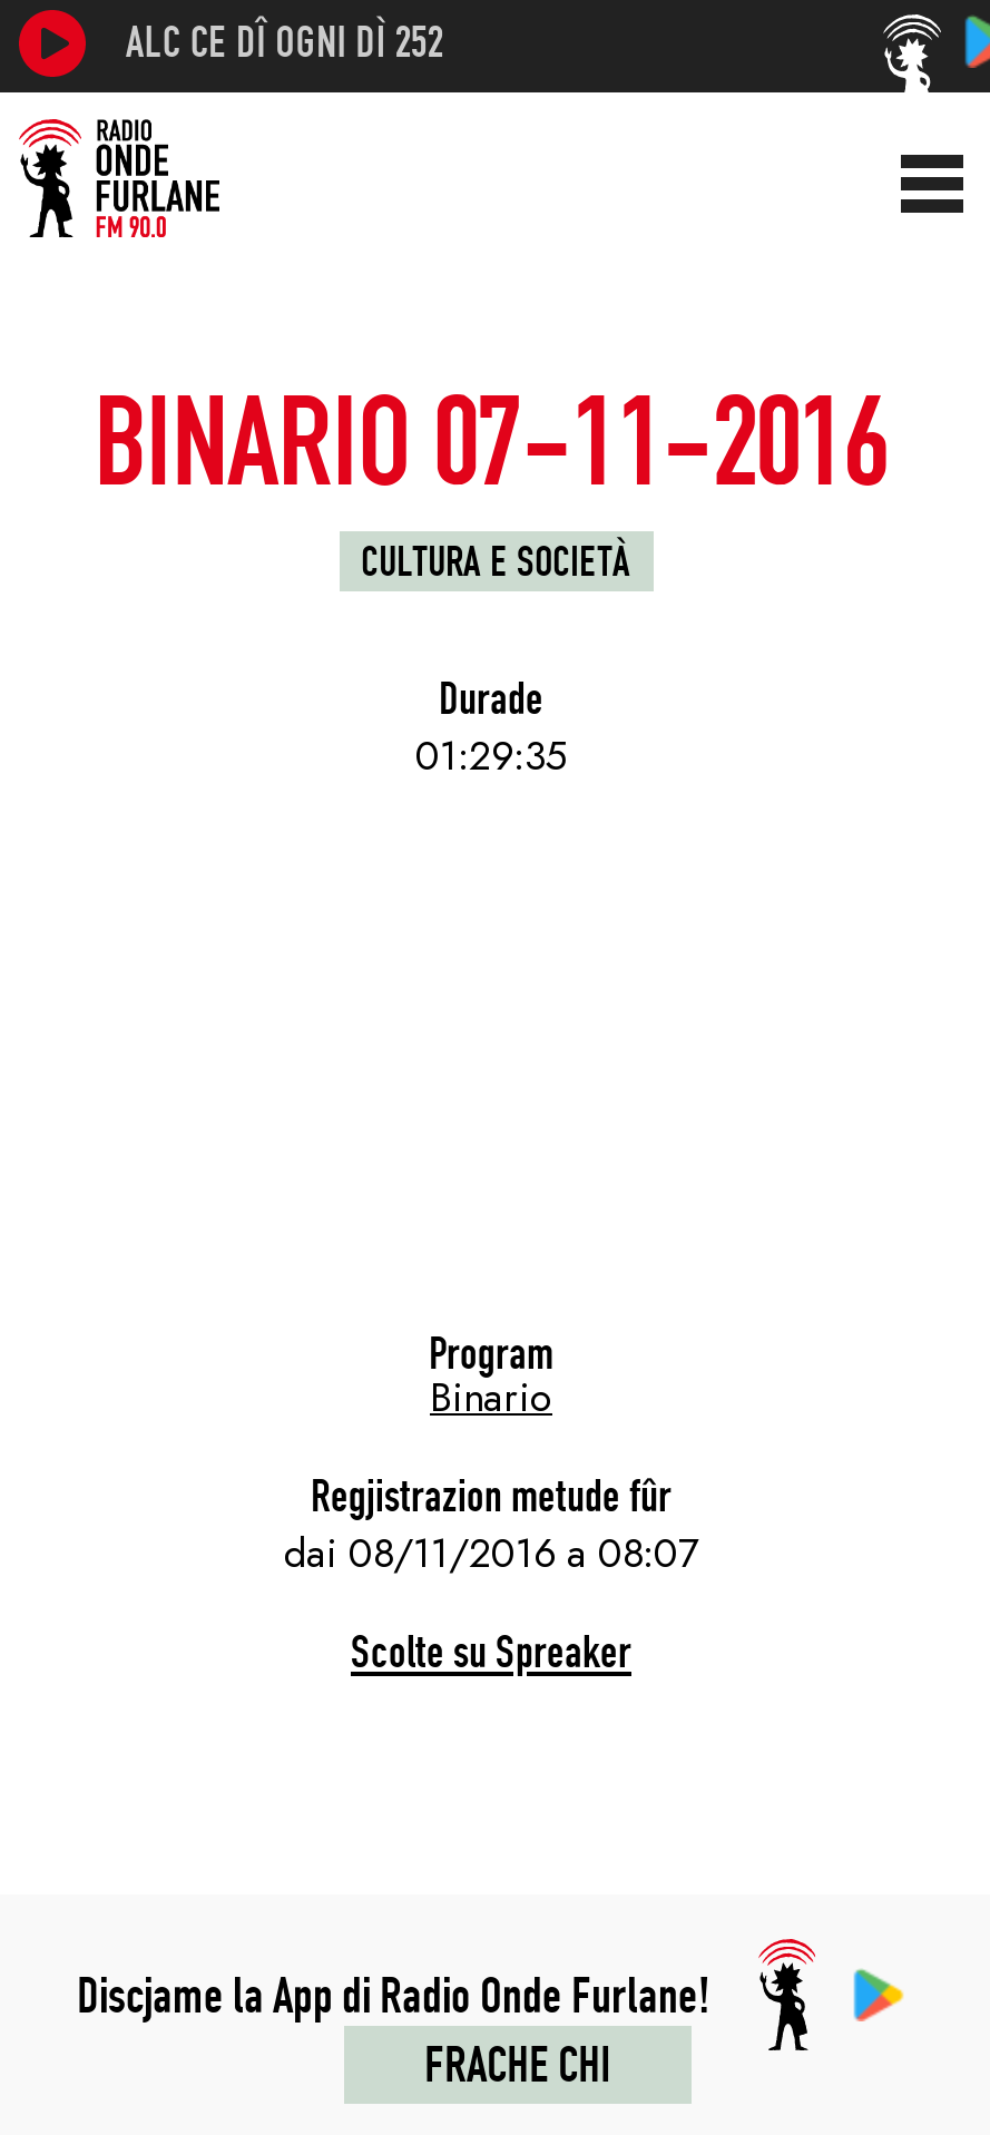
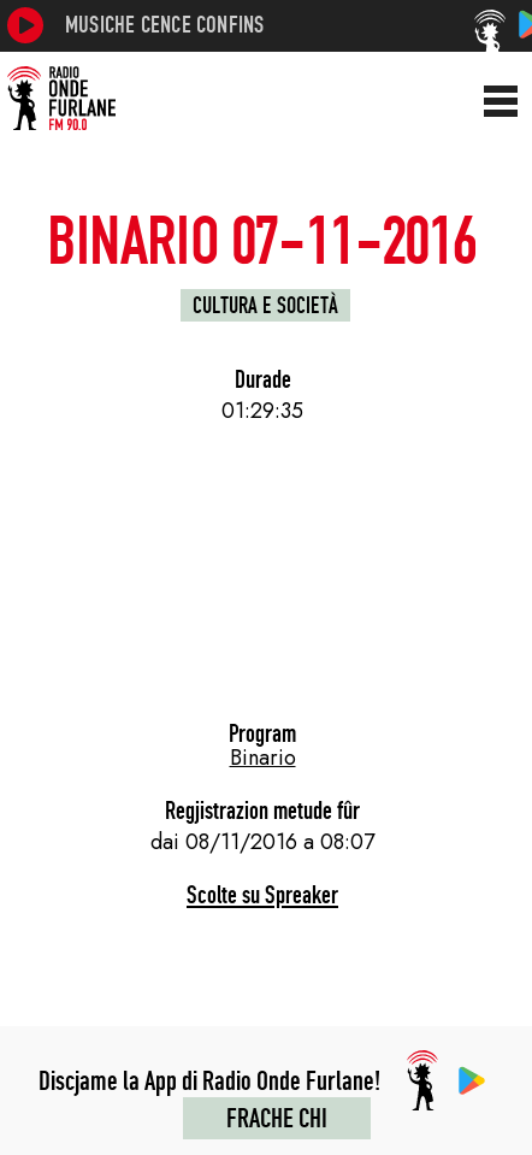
- ALC CE DÎ OGNI DÌ 252
+ MUSICHE CENCE CONFINS
